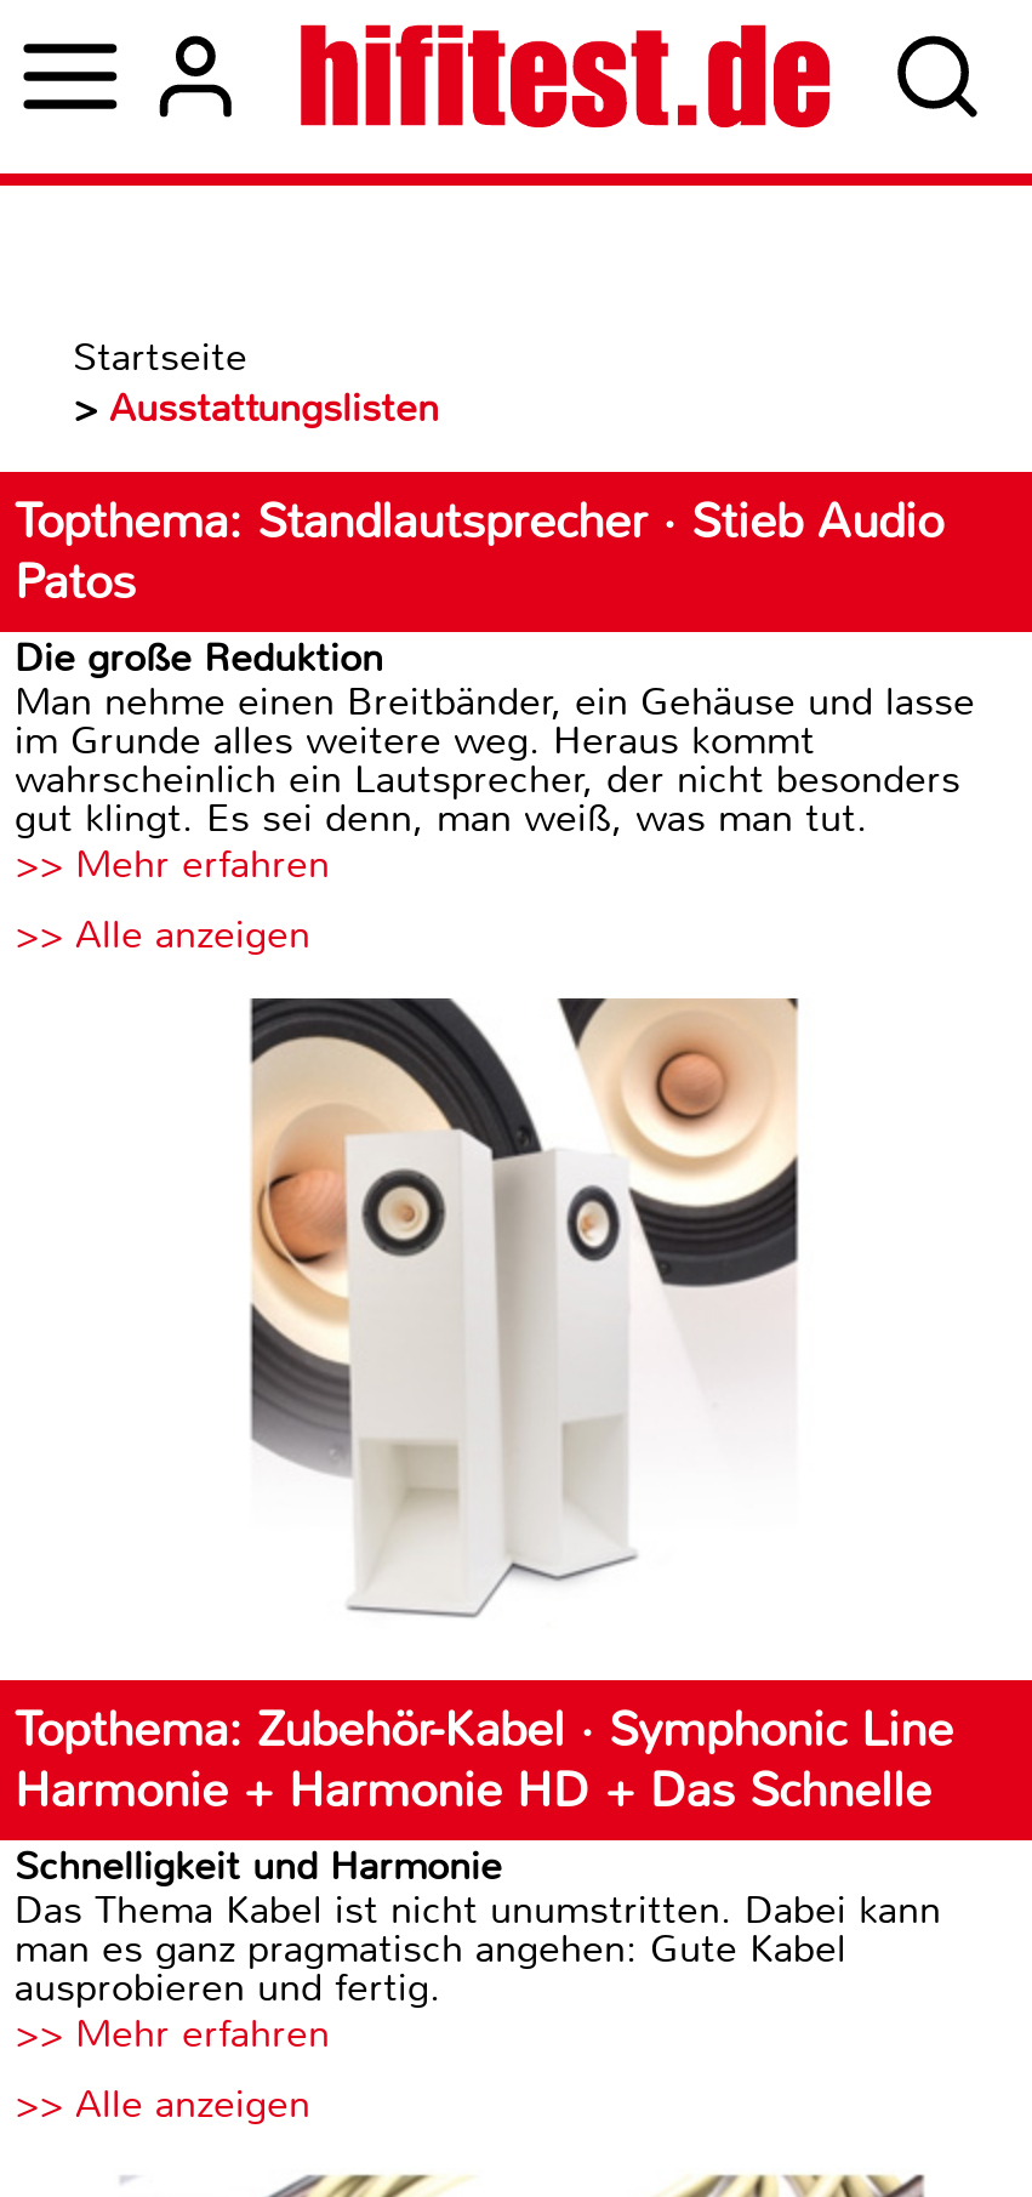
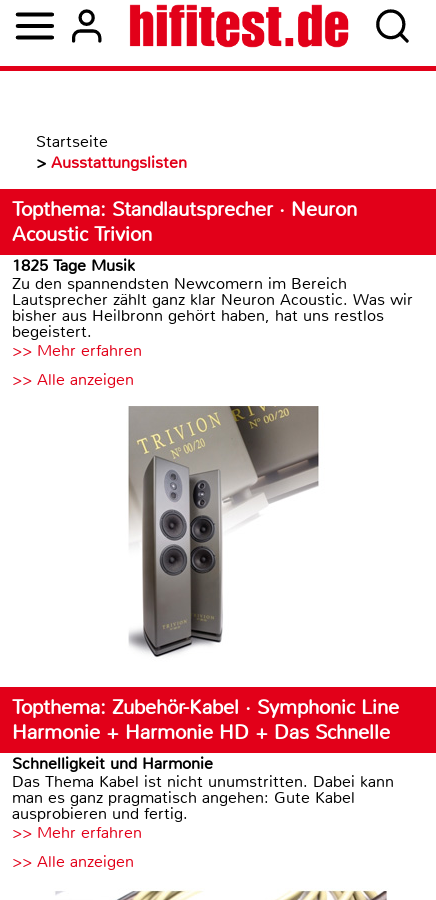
- Topthema: Standlautsprecher · Stieb Audio
- Patos
- Die große Reduktion
- Man nehme einen Breitbänder, ein Gehäuse und lasse
- im Grunde alles weitere weg. Heraus kommt
- wahrscheinlich ein Lautsprecher, der nicht besonders
- gut klingt. Es sei denn, man weiß, was man tut.
+ Topthema: Standlautsprecher · Neuron
+ Acoustic Trivion
+ 1825 Tage Musik
+ Zu den spannendsten Newcomern im Bereich
+ Lautsprecher zählt ganz klar Neuron Acoustic. Was wir
+ bisher aus Heilbronn gehört haben, hat uns restlos
+ begeistert.

- [image]
+ [image]
